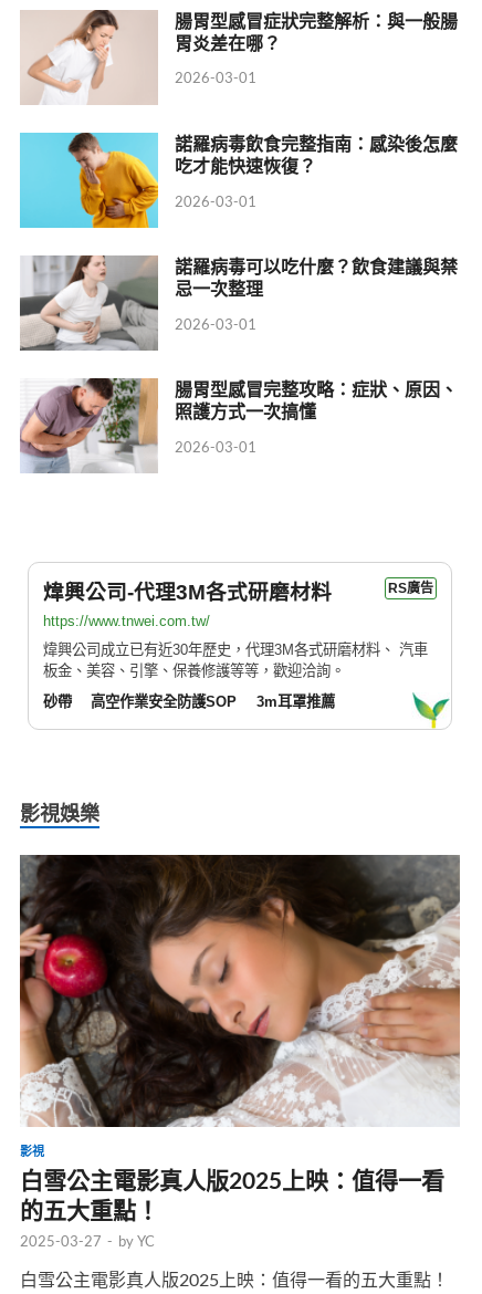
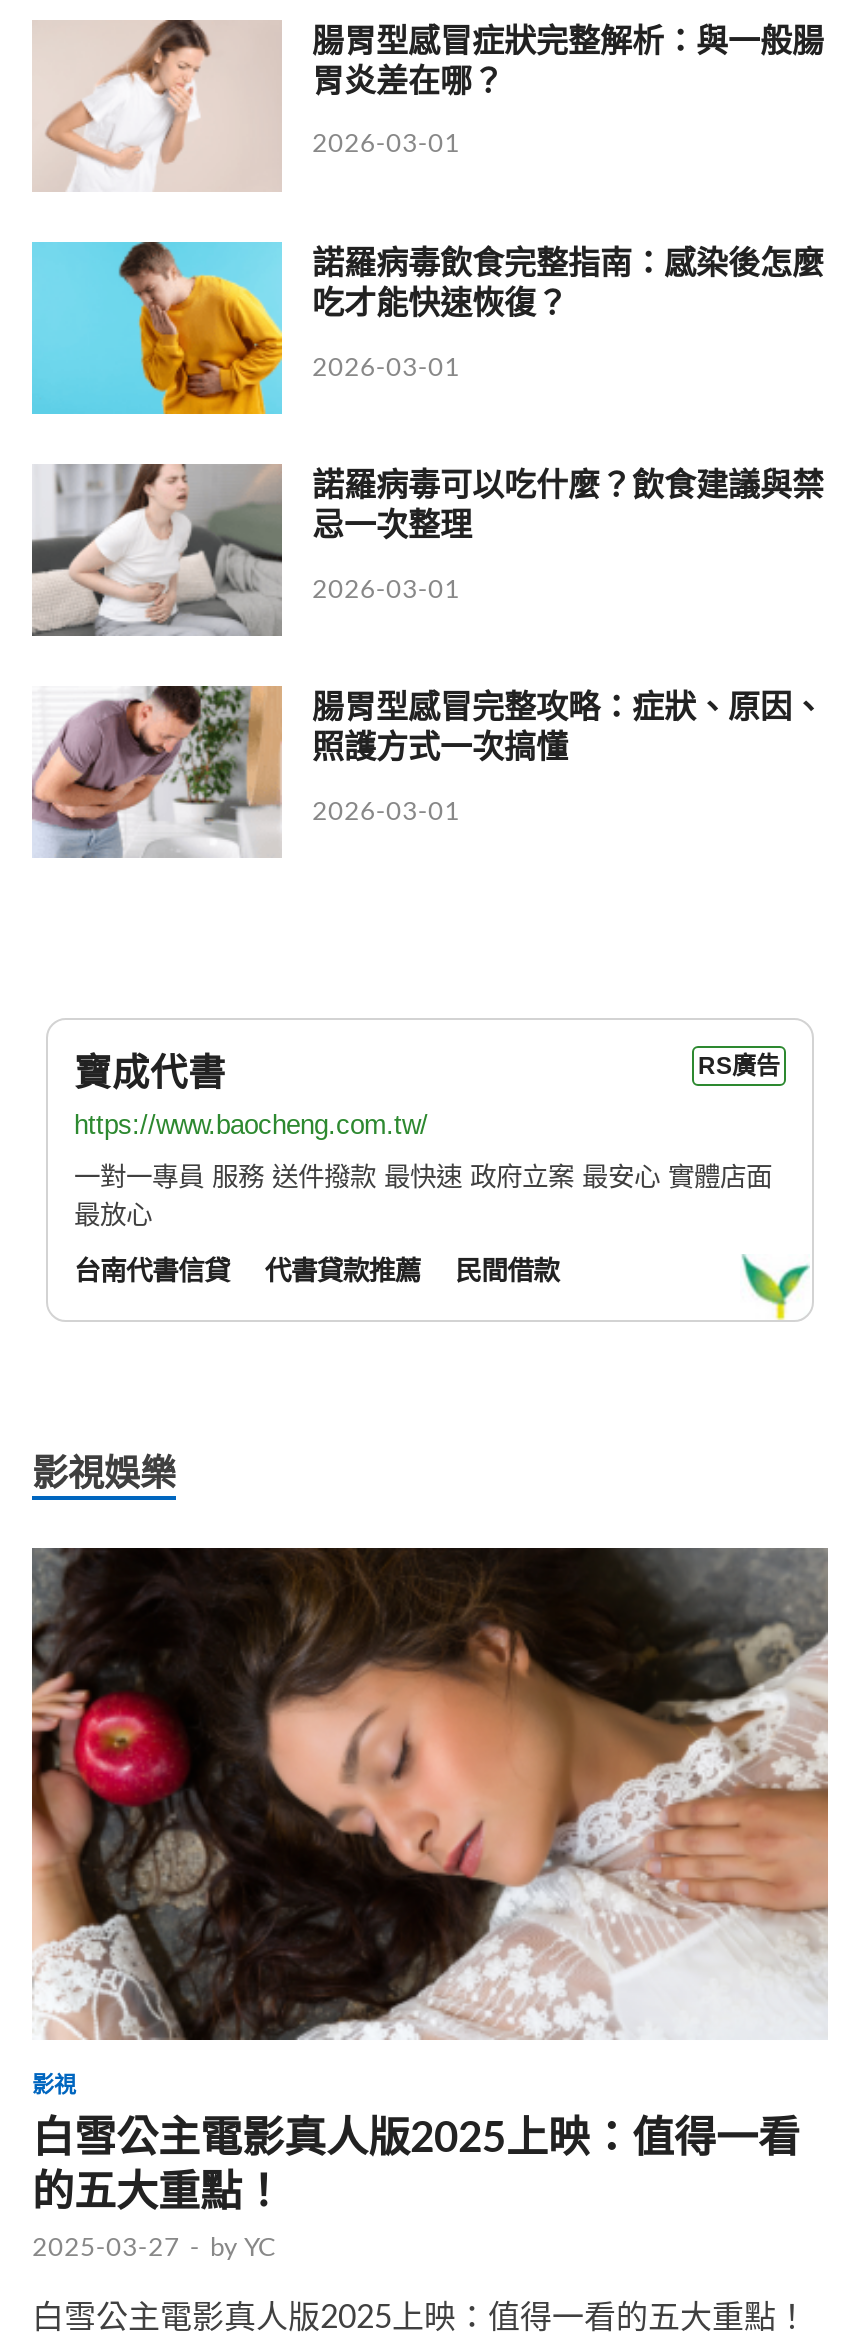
- 煒興公司-代理3M各式研磨材料
+ 寶成代書

- https://www.tnwei.com.tw/
+ https://www.baocheng.com.tw/

- 煒興公司成立已有近30年歷史，代理3M各式研磨材料、 汽車
- 板金、美容、引擎、保養修護等等，歡迎洽詢。
+ 一對一專員 服務 送件撥款 最快速 政府立案 最安心 實體店面
+ 最放心

- 砂帶
- 高空作業安全防護SOP
- 3m耳罩推薦
+ 台南代書信貸
+ 代書貸款推薦
+ 民間借款
